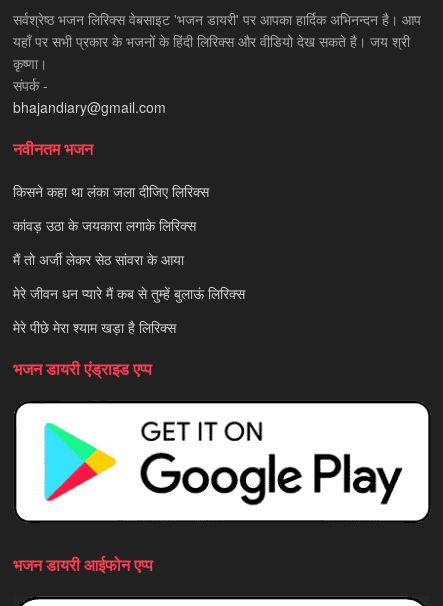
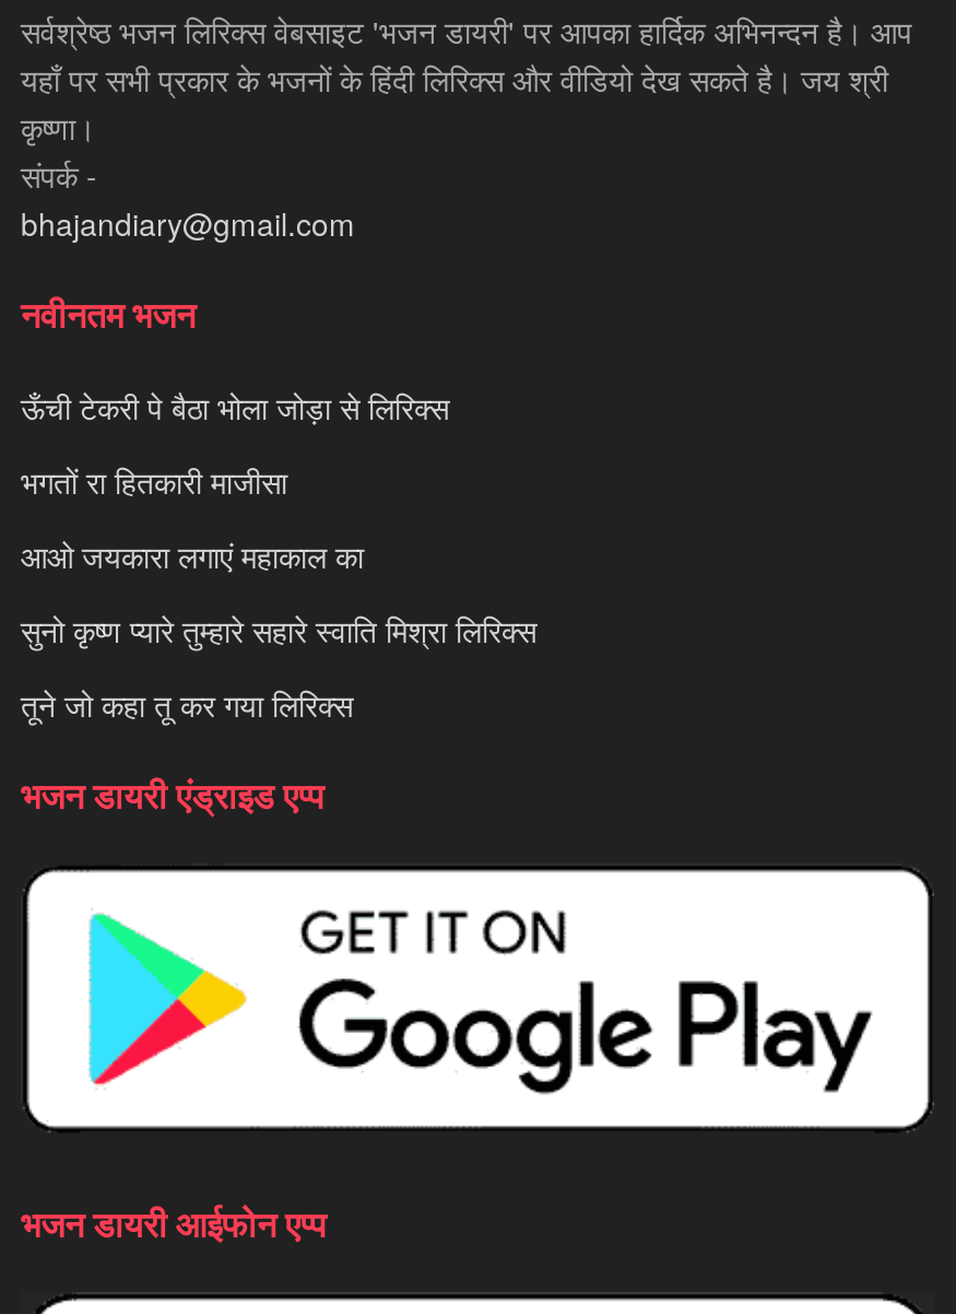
- किसने कहा था लंका जला दीजिए लिरिक्स
+ ऊँची टेकरी पे बैठा भोला जोड़ा से लिरिक्स

- कांवड़ उठा के जयकारा लगाके लिरिक्स
+ भगतों रा हितकारी माजीसा

- मैं तो अर्जी लेकर सेठ सांवरा के आया
+ आओ जयकारा लगाएं महाकाल का

- मेरे जीवन धन प्यारे मैं कब से तुम्हें बुलाऊं लिरिक्स
+ सुनो कृष्ण प्यारे तुम्हारे सहारे स्वाति मिश्रा लिरिक्स

- मेरे पीछे मेरा श्याम खड़ा है लिरिक्स
+ तूने जो कहा तू कर गया लिरिक्स
